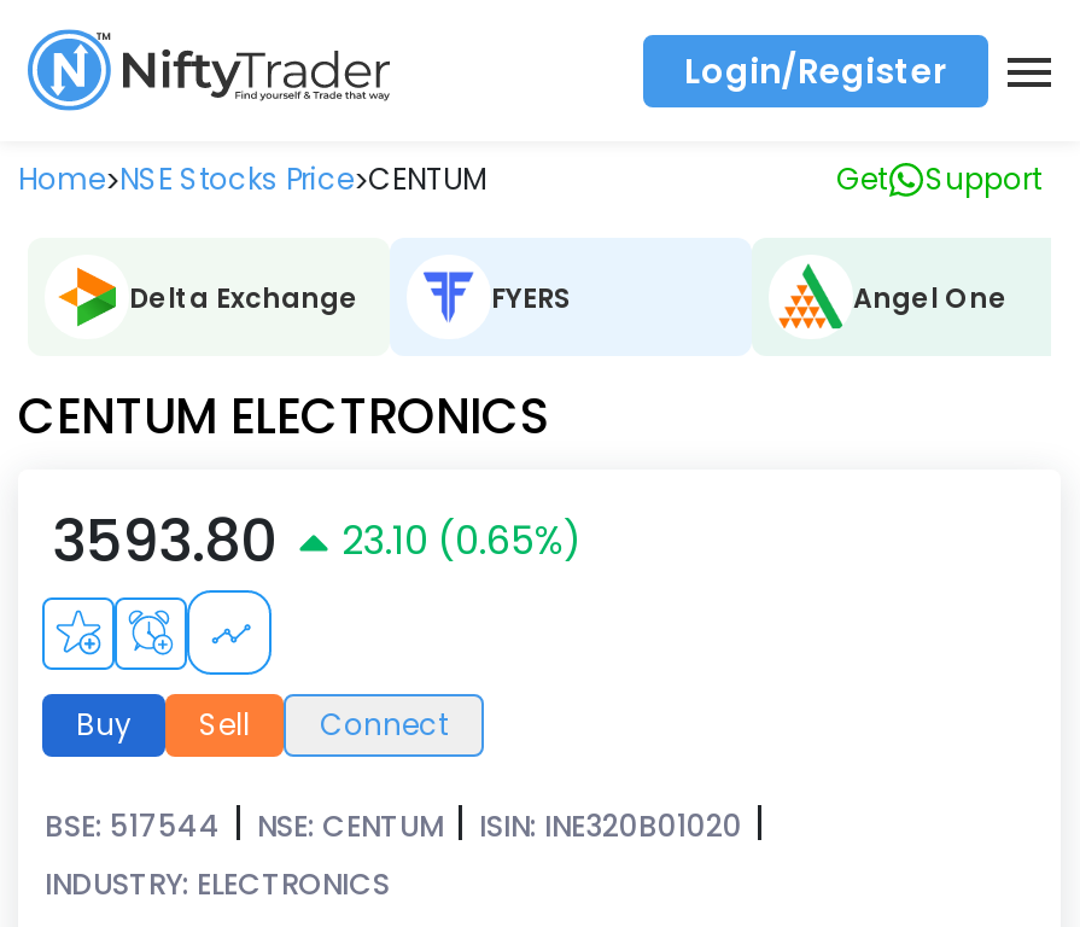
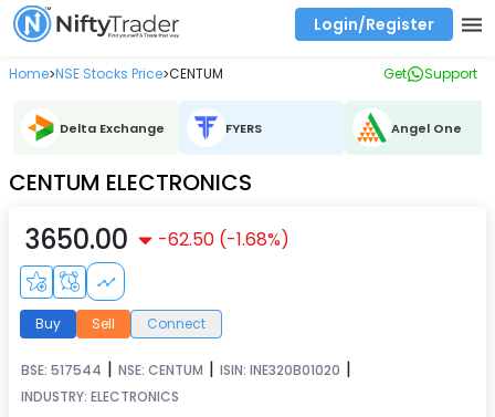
- 3593.80
+ 3650.00

- 23.10 (0.65%)
+ -62.50 (-1.68%)
